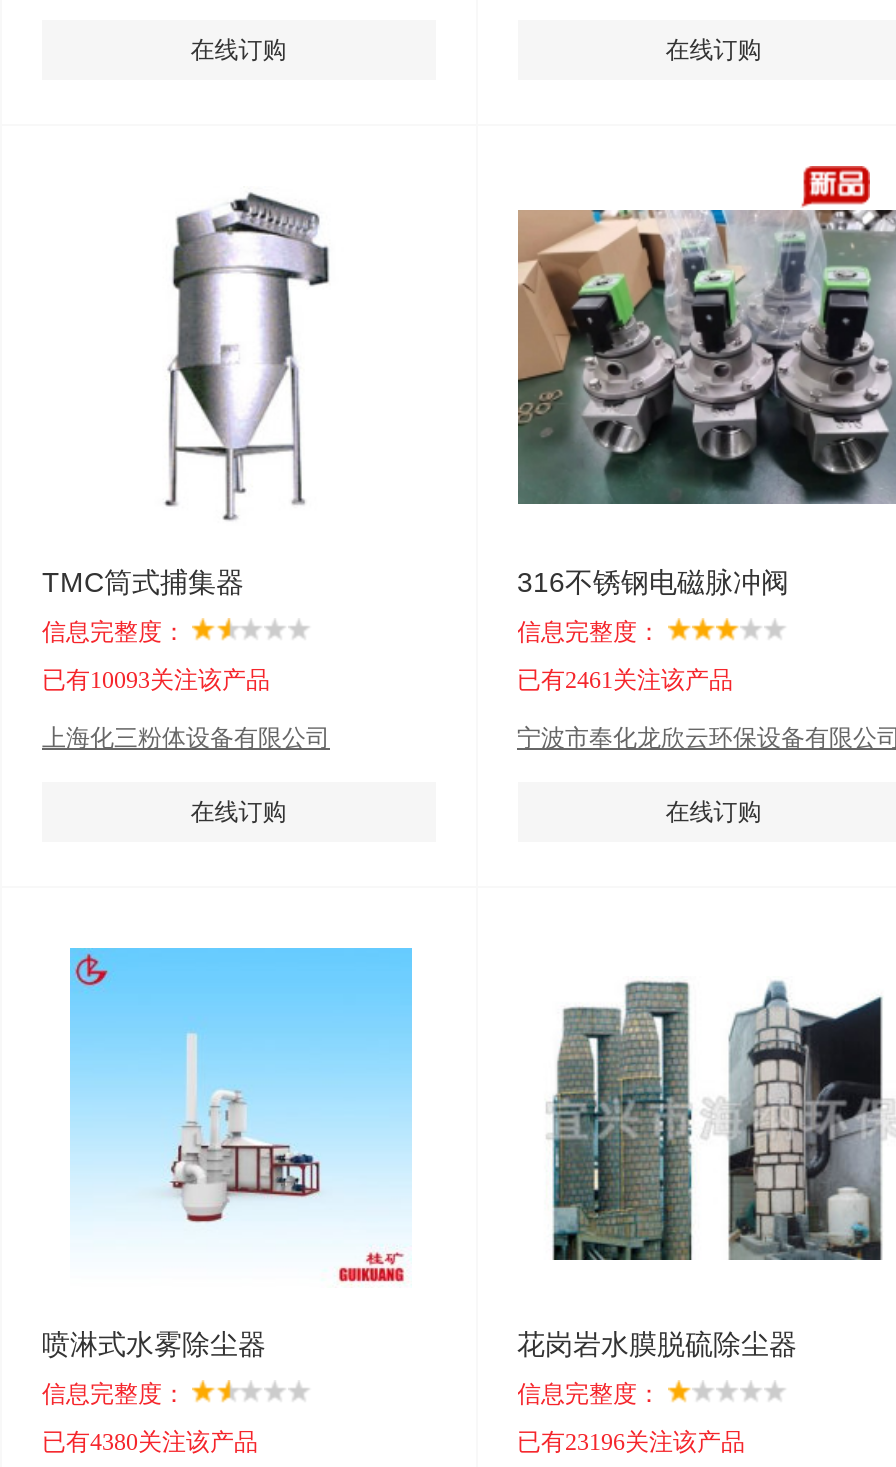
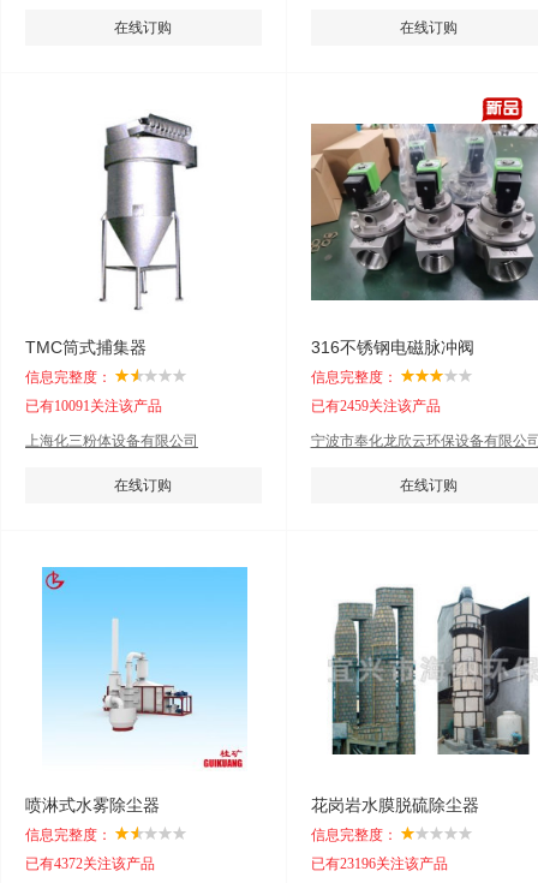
- 已有10093关注该产品
+ 已有10091关注该产品

- 已有2461关注该产品
+ 已有2459关注该产品

- 已有4380关注该产品
+ 已有4372关注该产品
